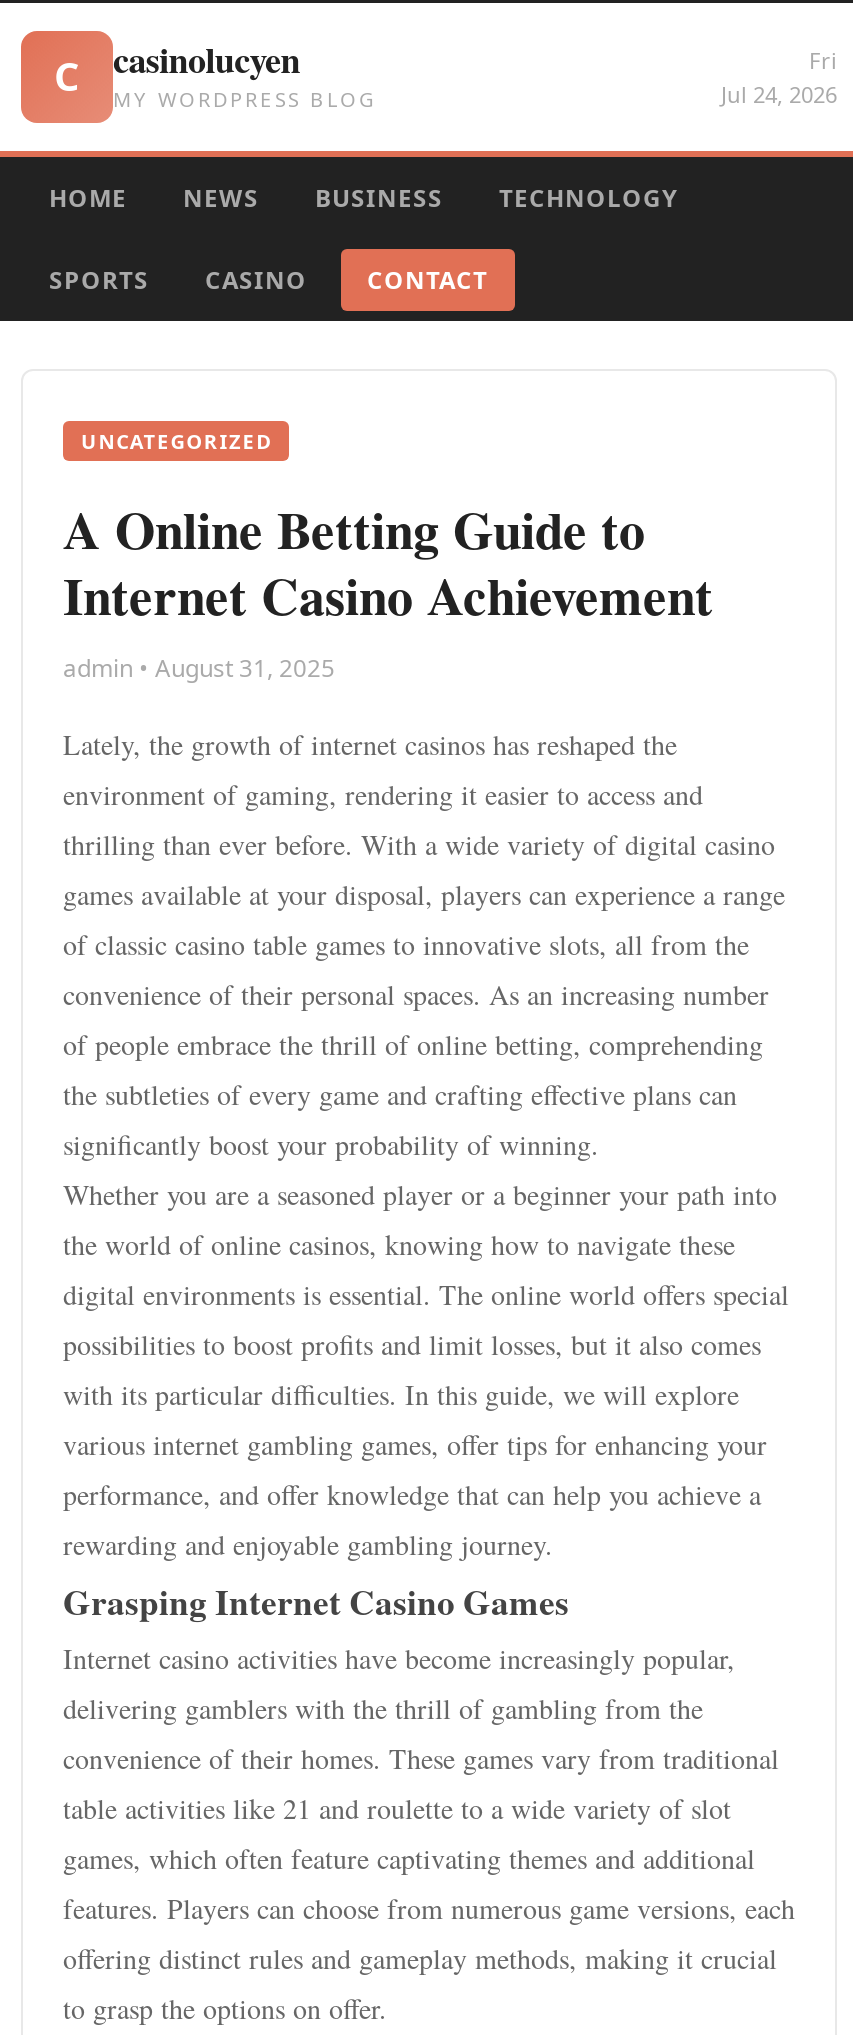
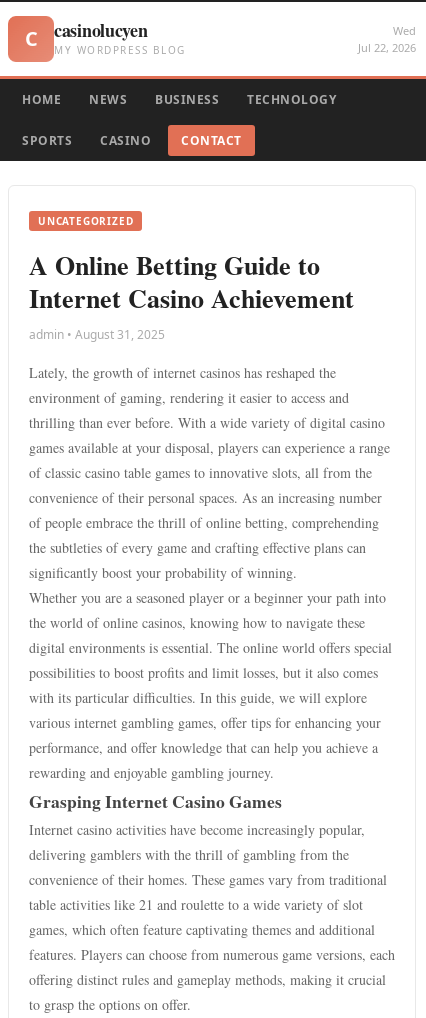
- Fri
- Jul 24, 2026
+ Wed
+ Jul 22, 2026
